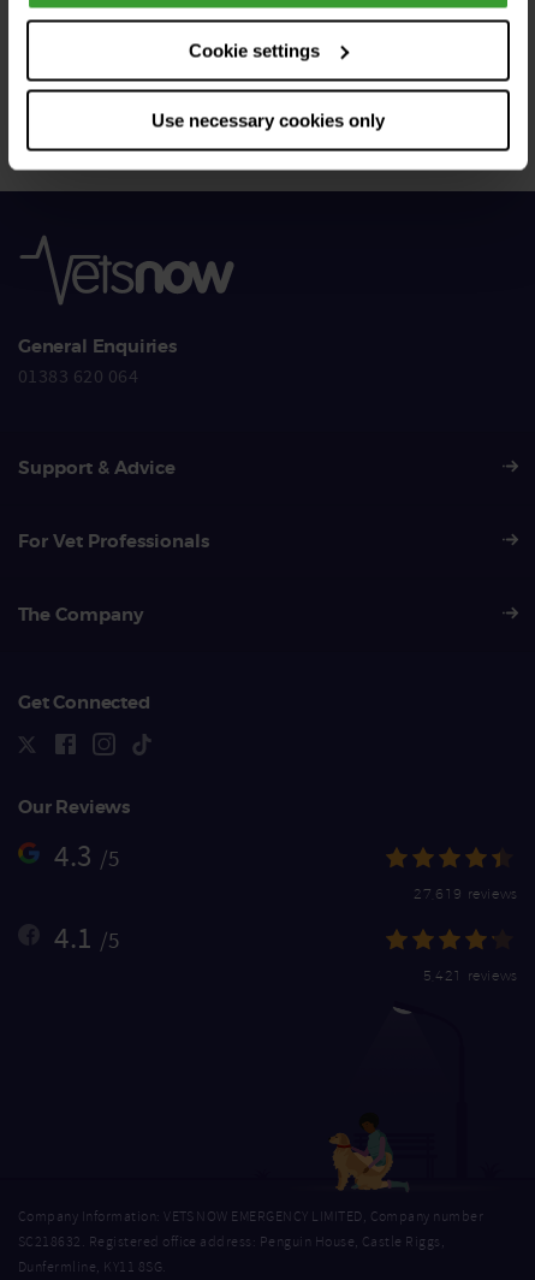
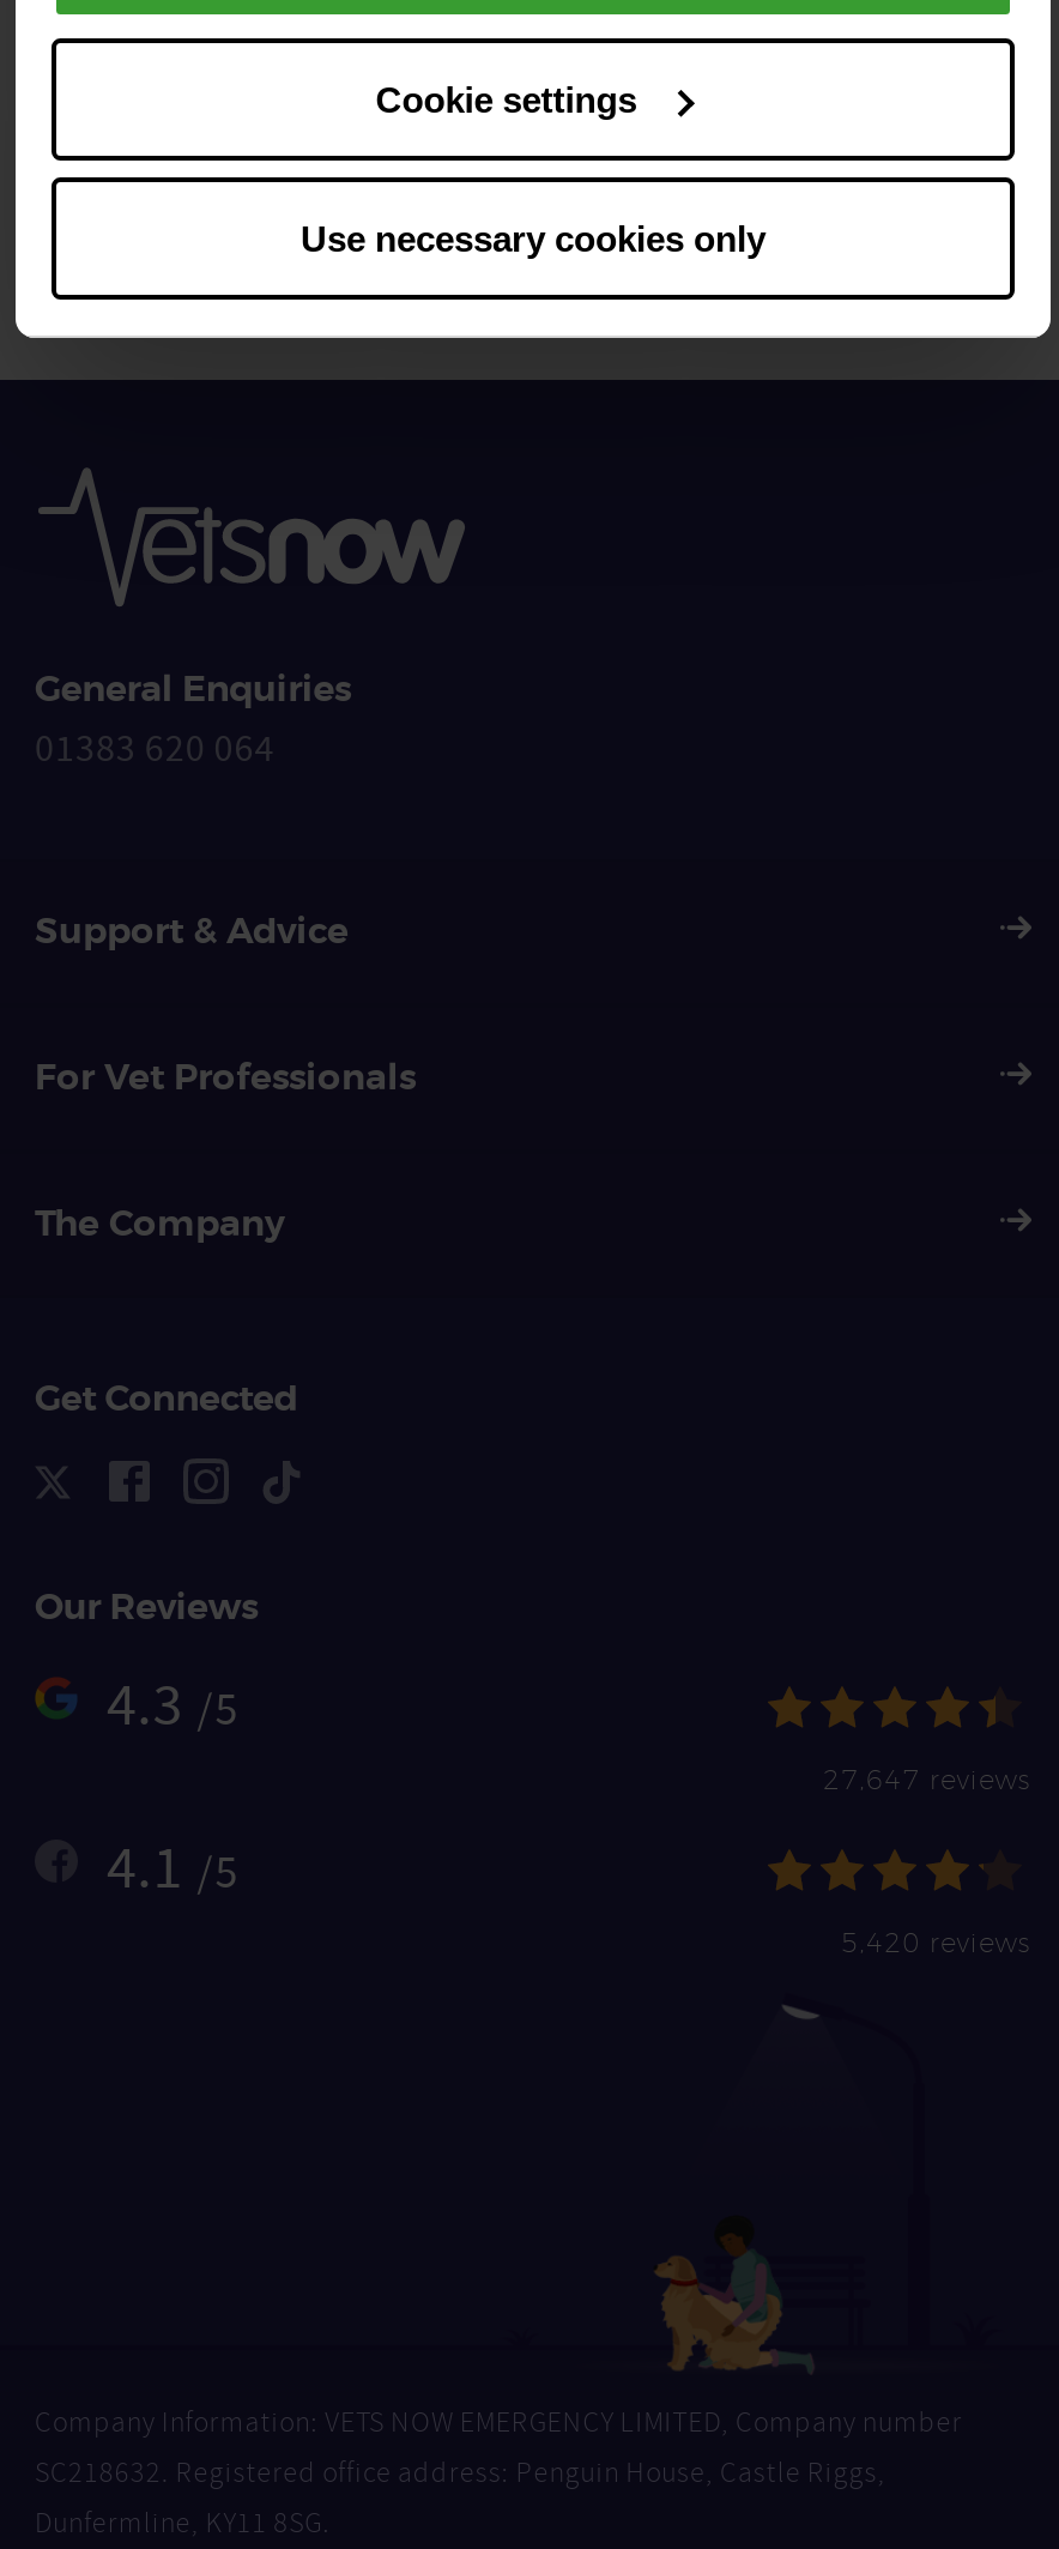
- 27,619 reviews
+ 27,647 reviews

- 5,421 reviews
+ 5,420 reviews
